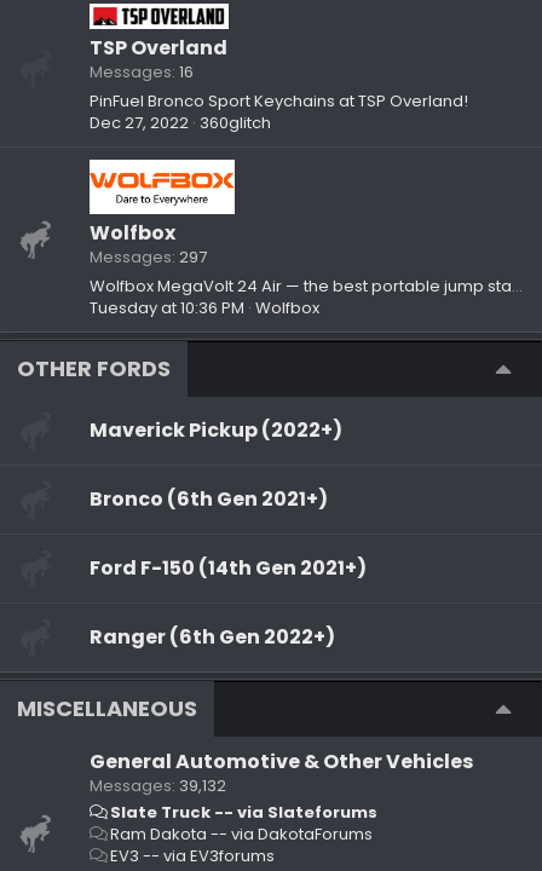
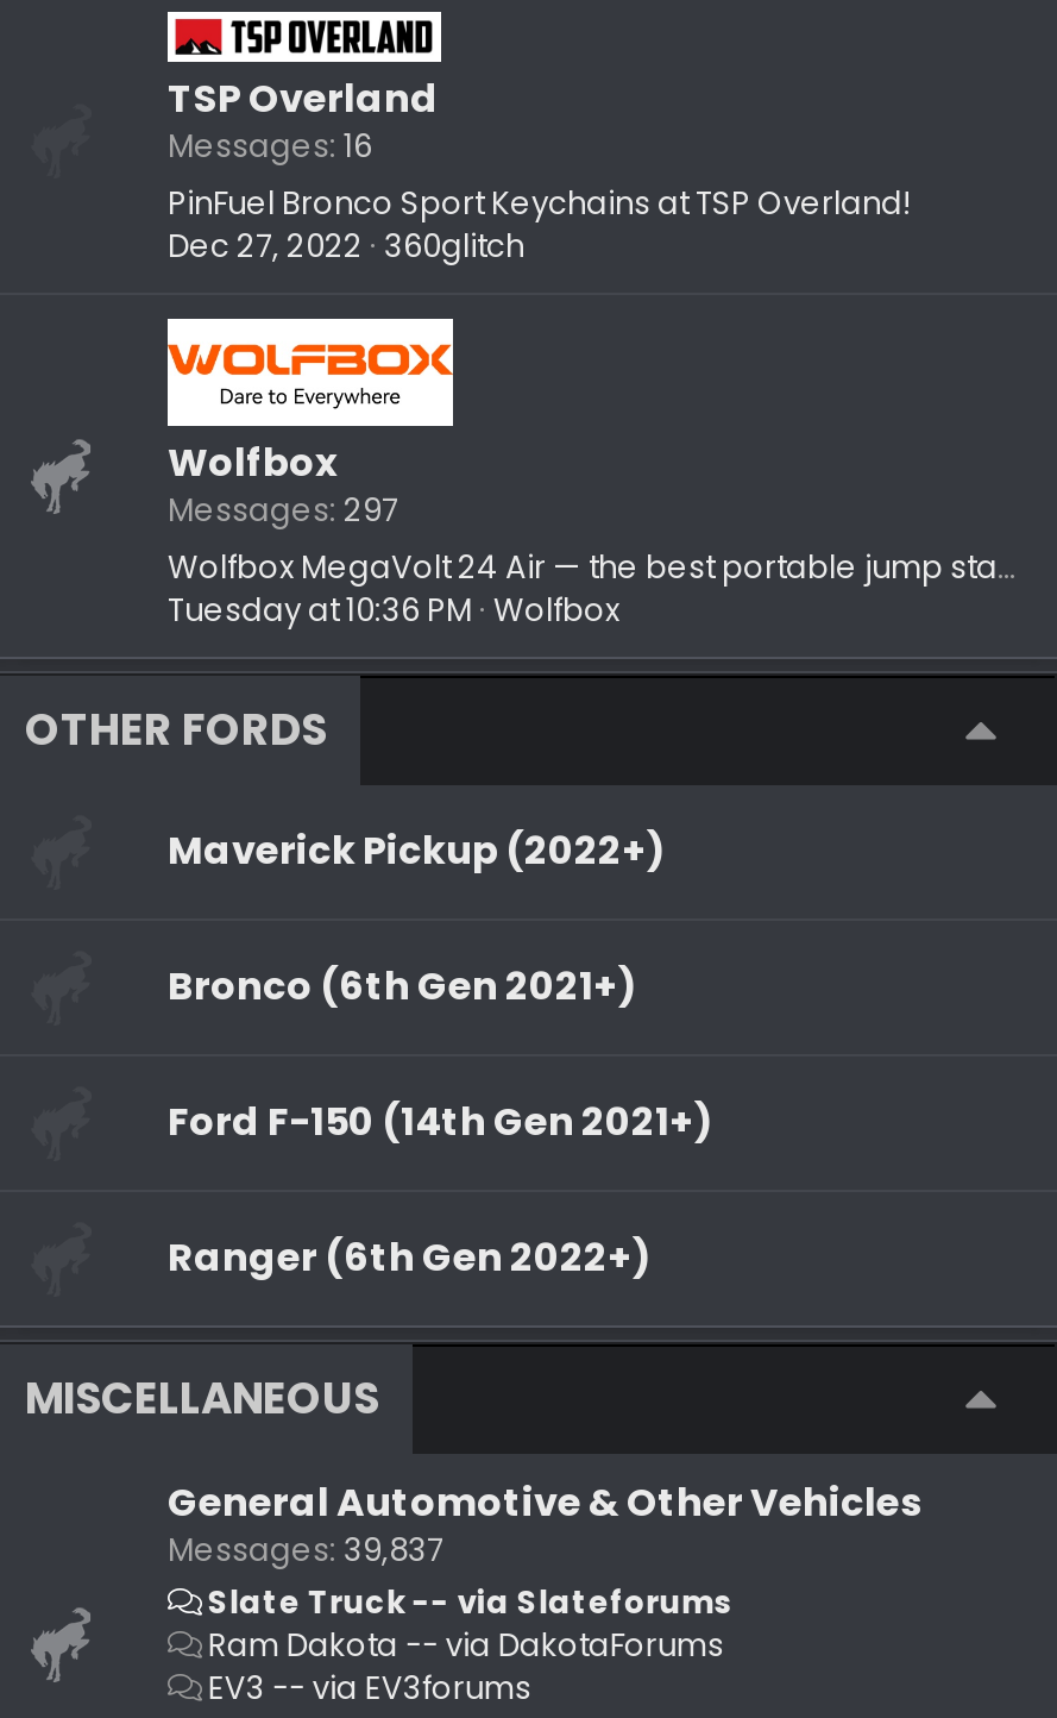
- Messages 39,132
+ Messages 39,837
